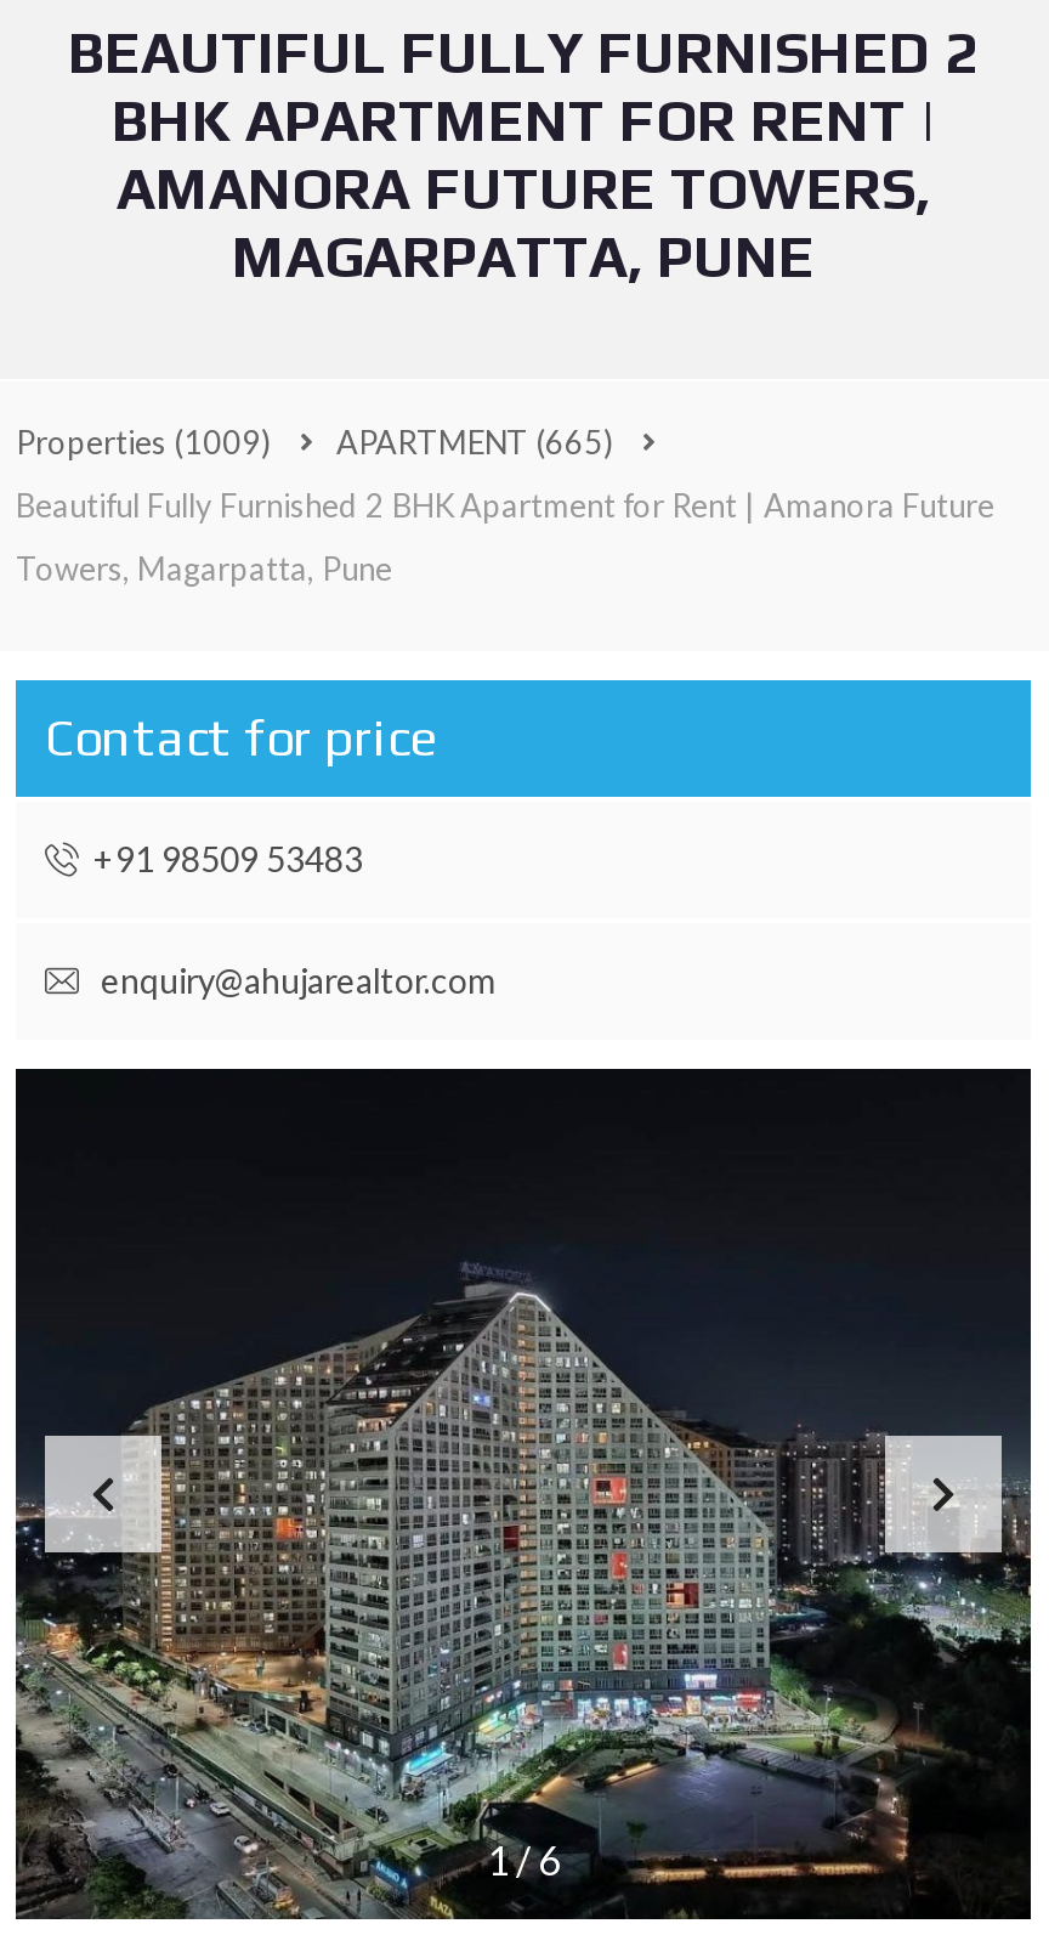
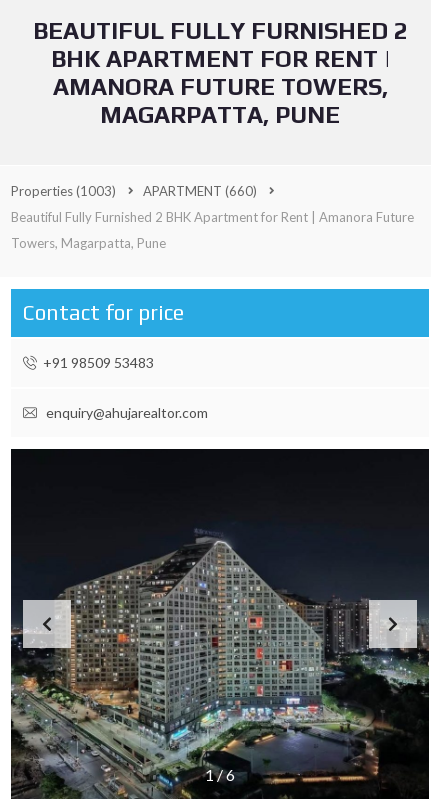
- Properties (1009)
+ Properties (1003)

- APARTMENT (665)
+ APARTMENT (660)
